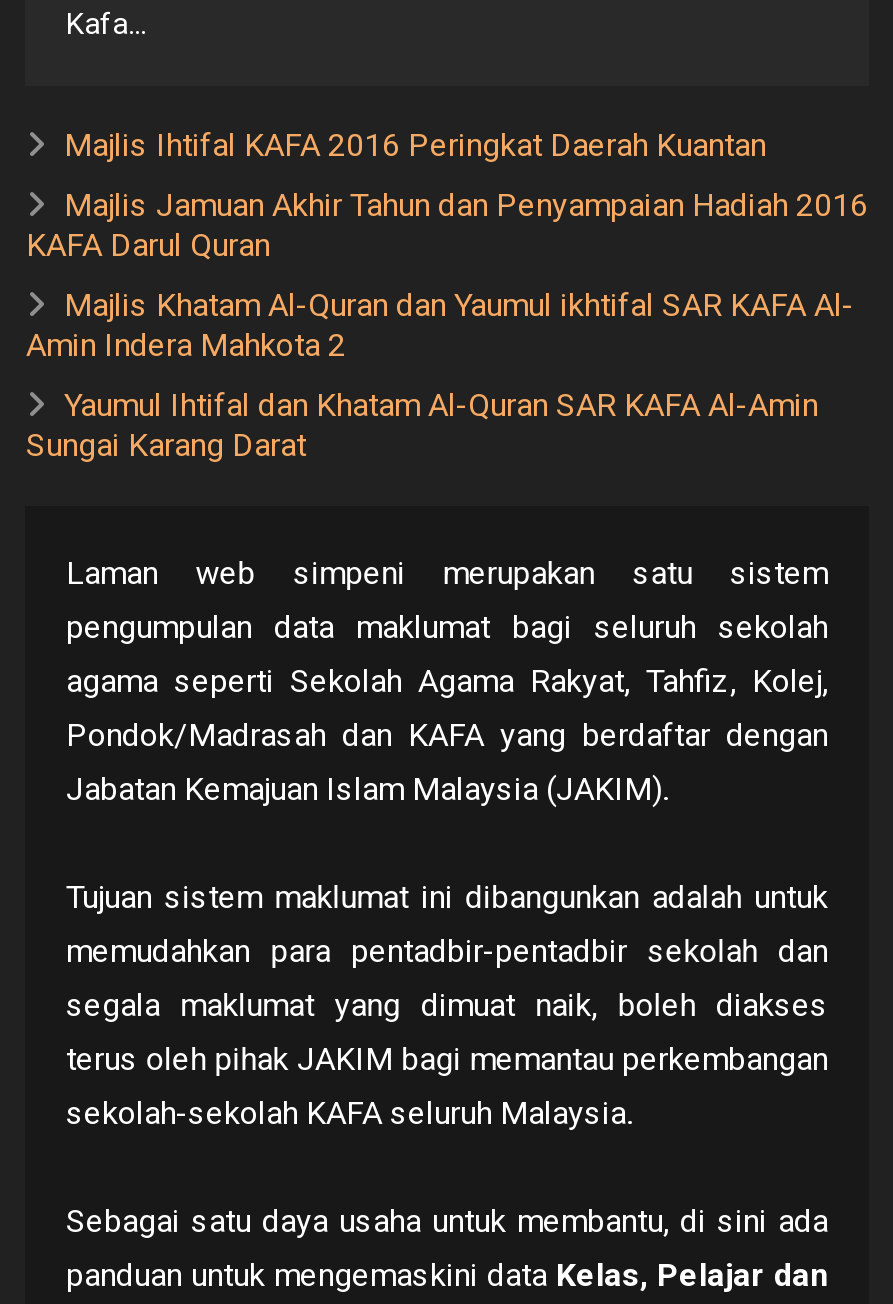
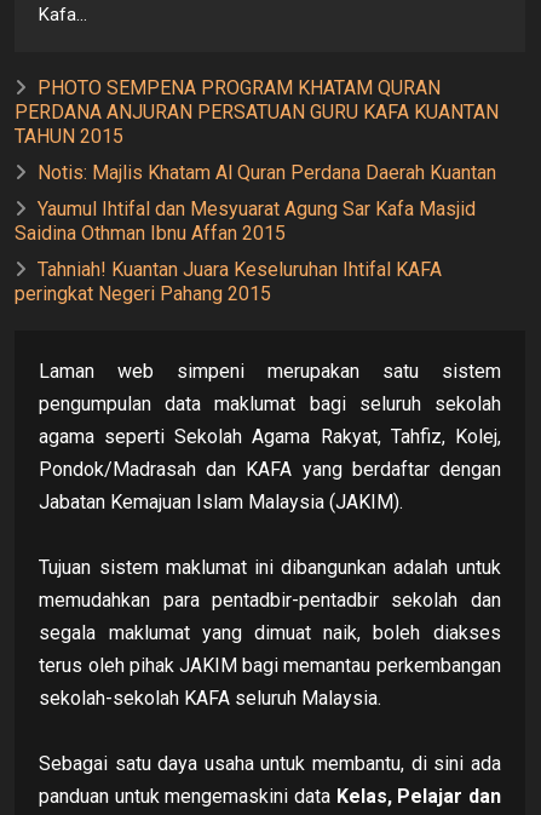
- Majlis Ihtifal KAFA 2016 Peringkat Daerah Kuantan
+ PHOTO SEMPENA PROGRAM KHATAM QURAN
+ PERDANA ANJURAN PERSATUAN GURU KAFA KUANTAN
+ TAHUN 2015

- Majlis Jamuan Akhir Tahun dan Penyampaian Hadiah 2016
- KAFA Darul Quran
+ Notis: Majlis Khatam Al Quran Perdana Daerah Kuantan

- Majlis Khatam Al-Quran dan Yaumul ikhtifal SAR KAFA Al-
- Amin Indera Mahkota 2
+ Yaumul Ihtifal dan Mesyuarat Agung Sar Kafa Masjid
+ Saidina Othman Ibnu Affan 2015

- Yaumul Ihtifal dan Khatam Al-Quran SAR KAFA Al-Amin
- Sungai Karang Darat
+ Tahniah! Kuantan Juara Keseluruhan Ihtifal KAFA
+ peringkat Negeri Pahang 2015
